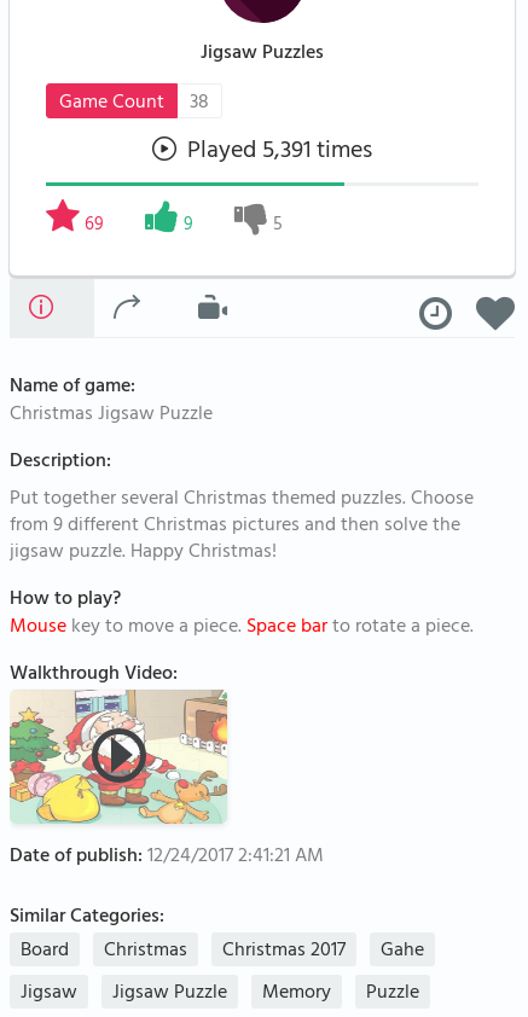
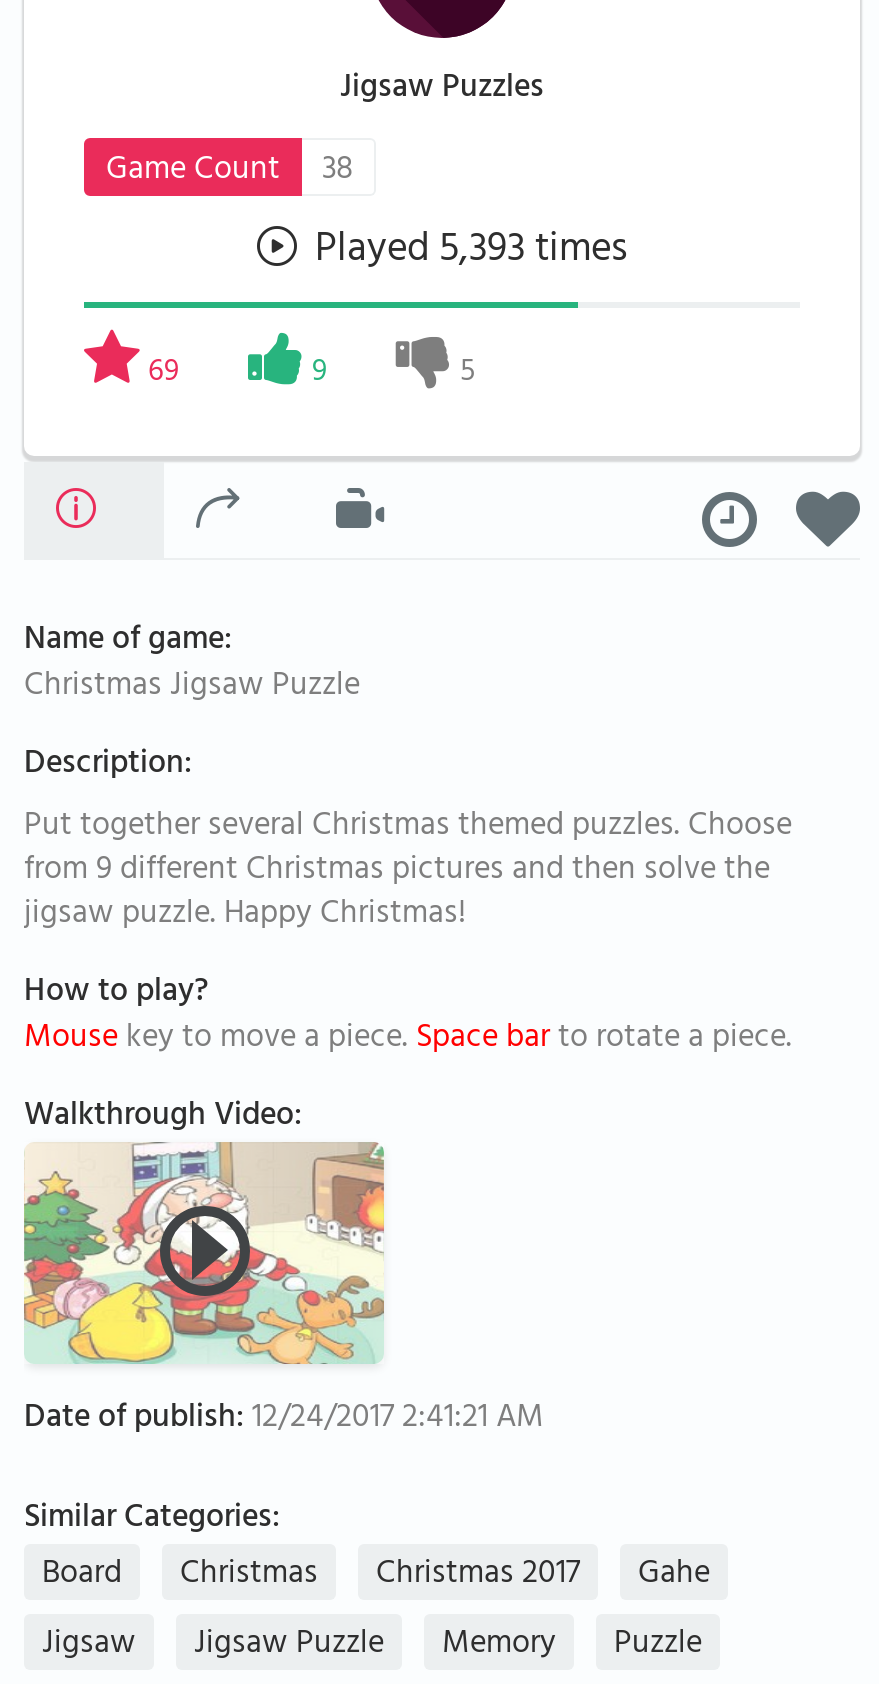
- Played 5,391 times
+ Played 5,393 times
